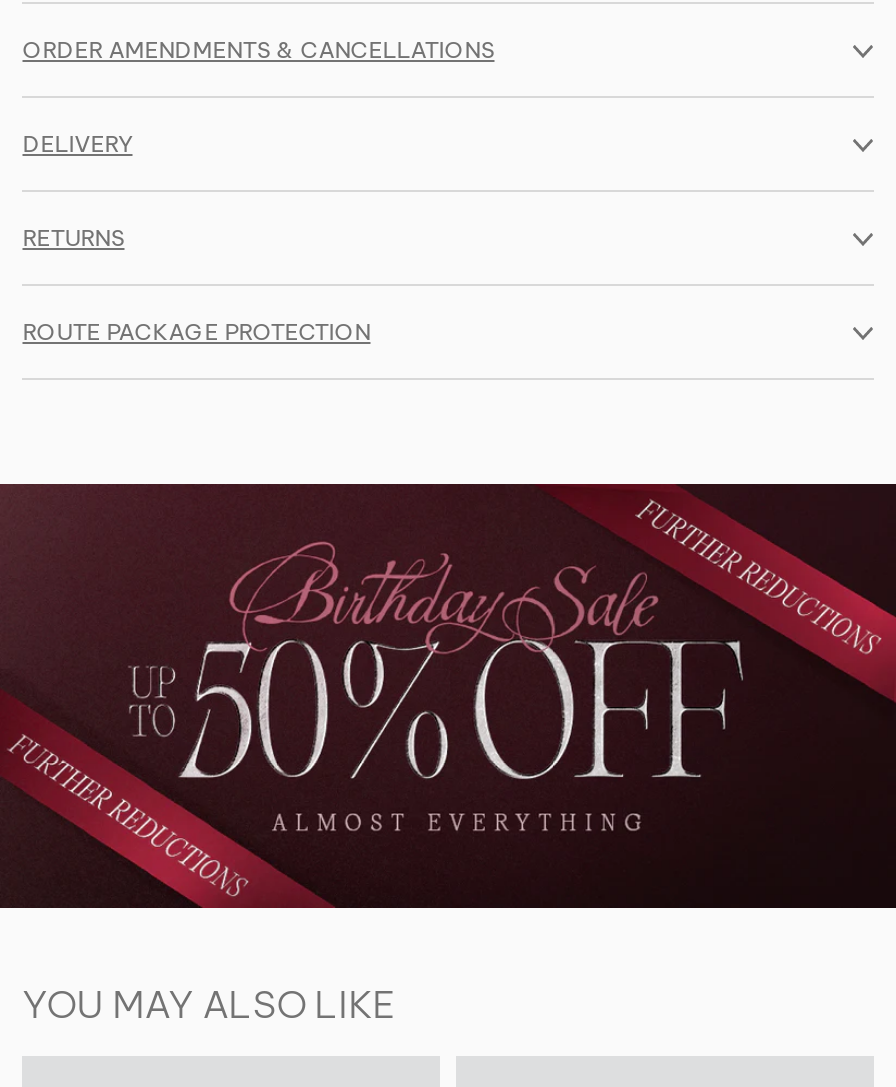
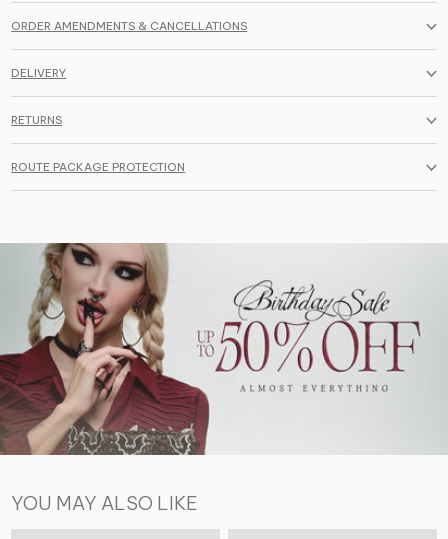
- [image]
+ [image]
